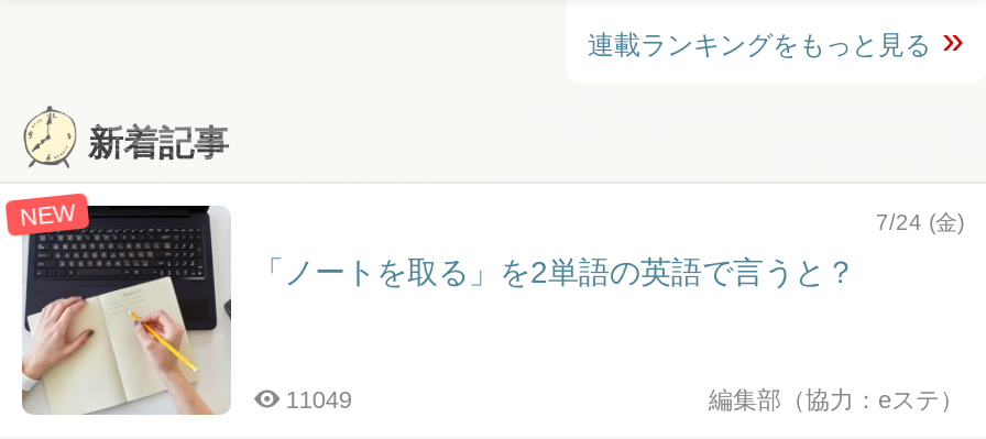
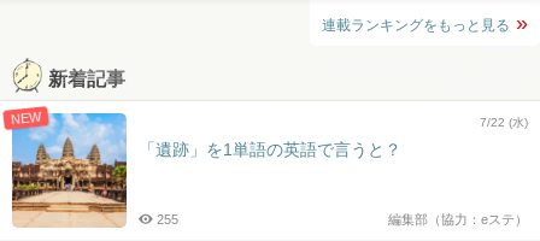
- [image]
- 「ノートを取る」を2単語の英語で言うと？
+ [image]
+ 「遺跡」を1単語の英語で言うと？

- 7/24 (金)
+ 7/22 (水)

- 11049
+ 255
